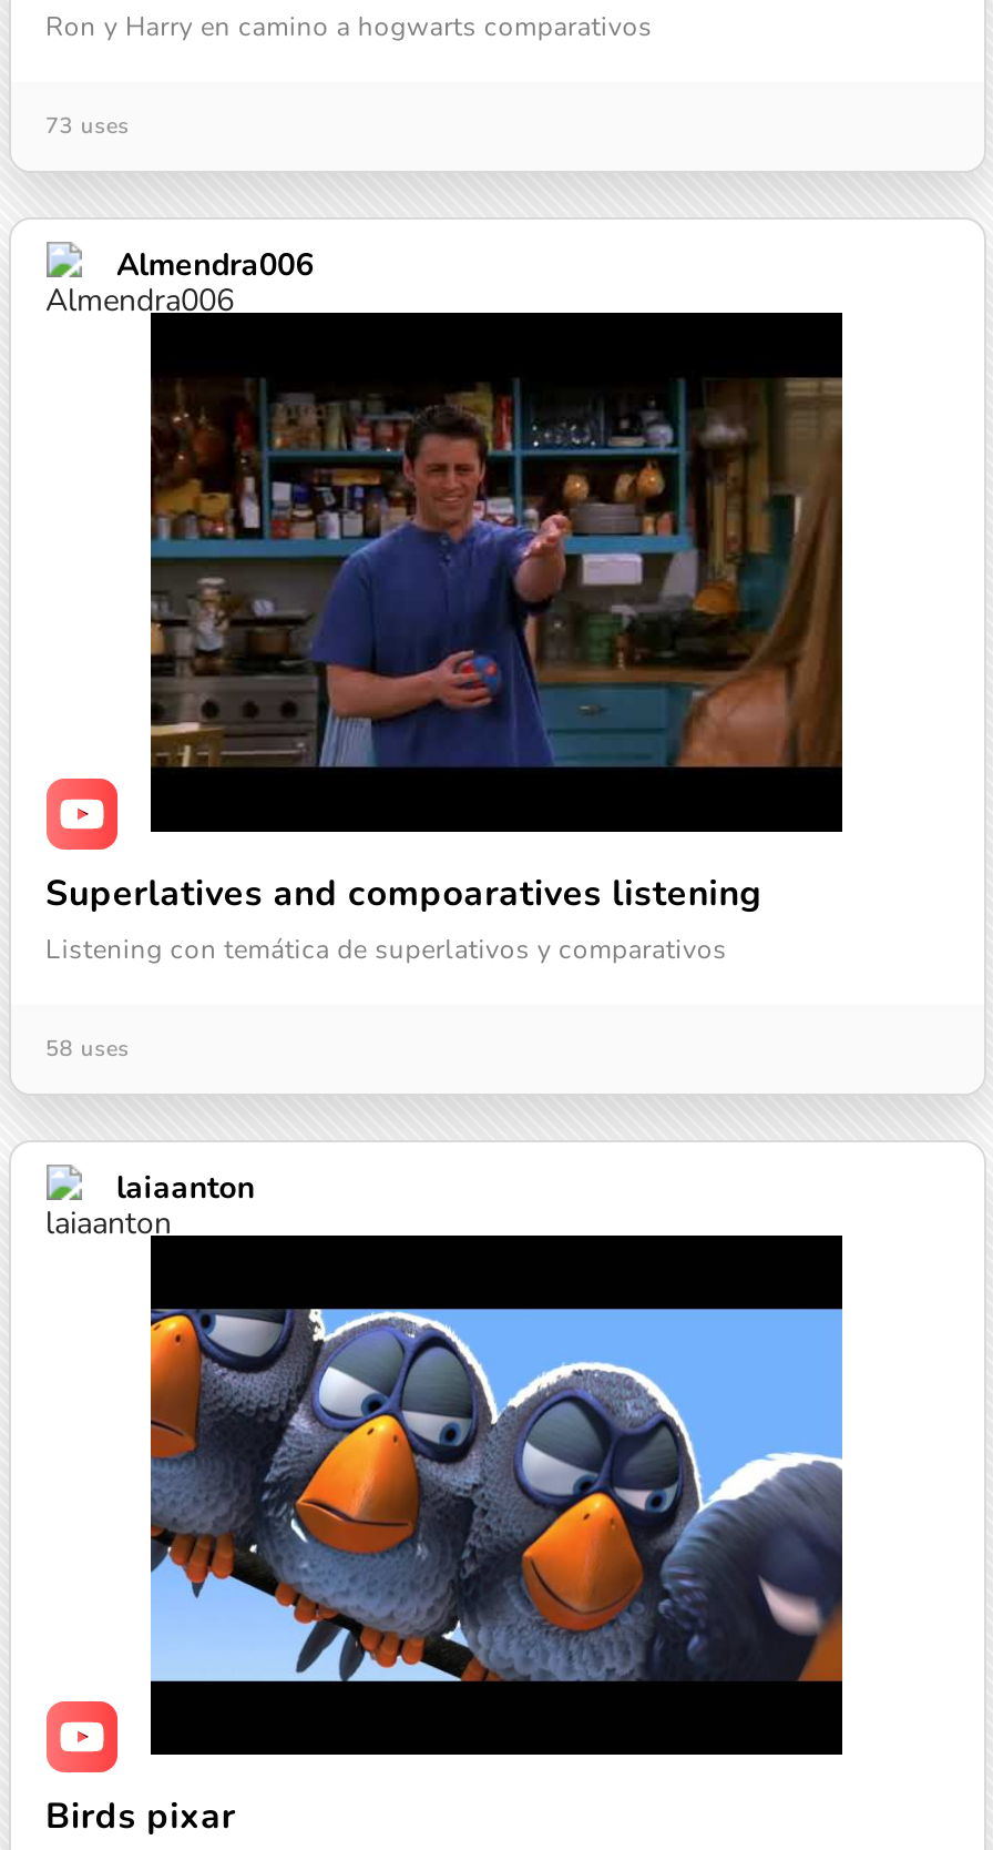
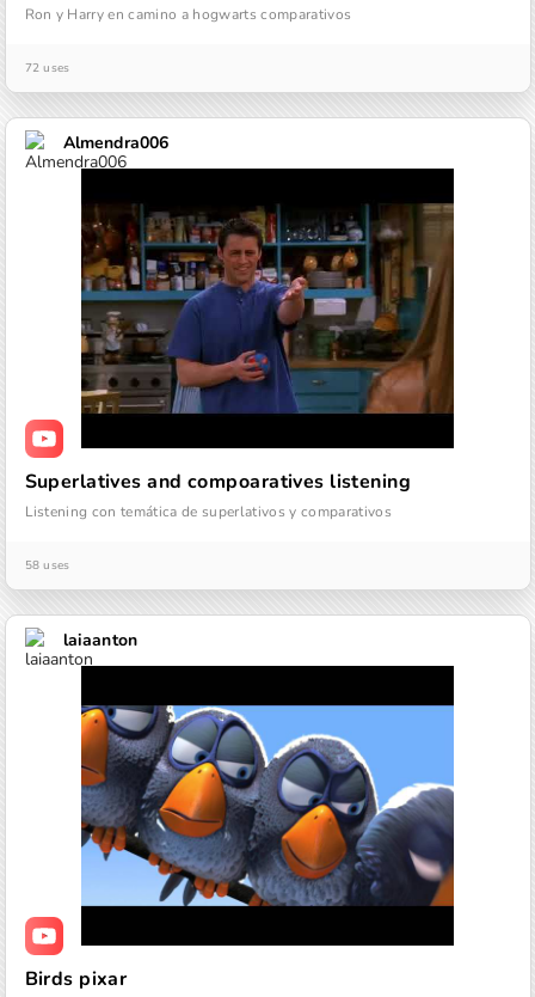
- 73 uses
+ 72 uses
